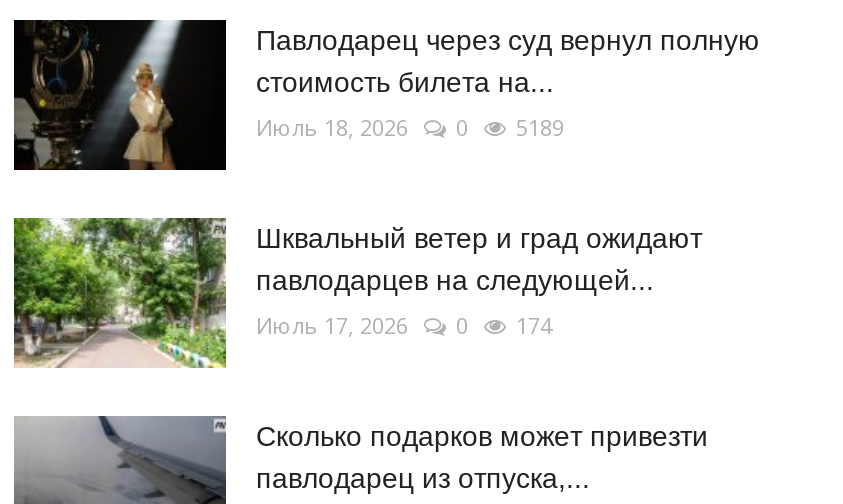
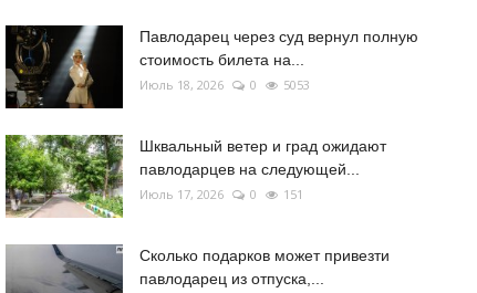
- Июль 18, 2026 0 5189
+ Июль 18, 2026 0 5053

- Июль 17, 2026 0 174
+ Июль 17, 2026 0 151
